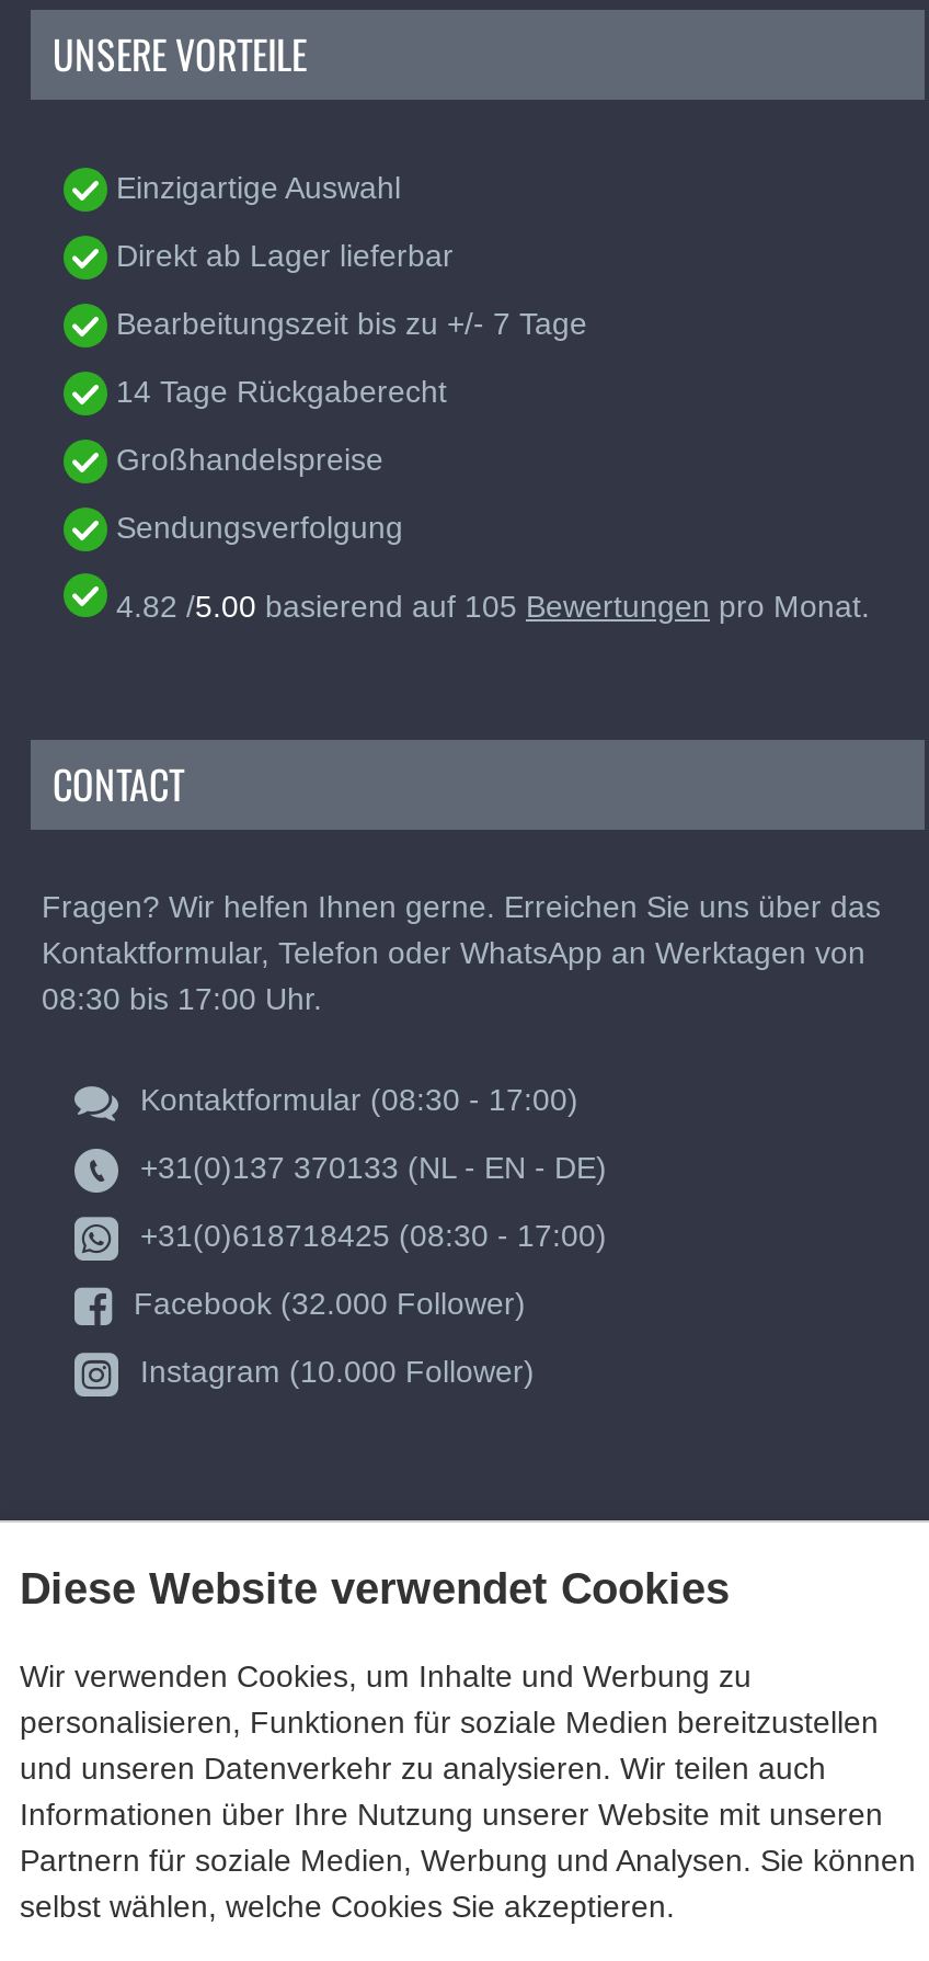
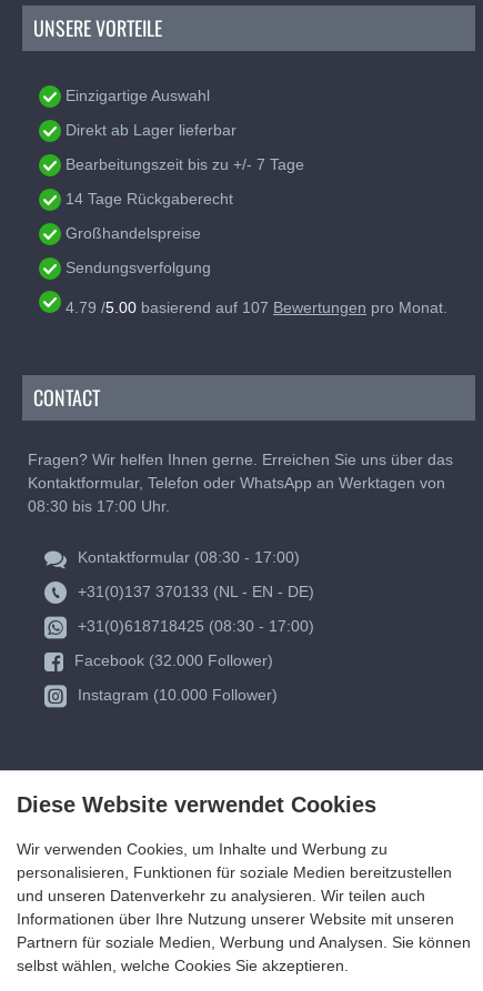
- 4.82 /5.00 basierend auf 105 Bewertungen pro Monat.
+ 4.79 /5.00 basierend auf 107 Bewertungen pro Monat.
